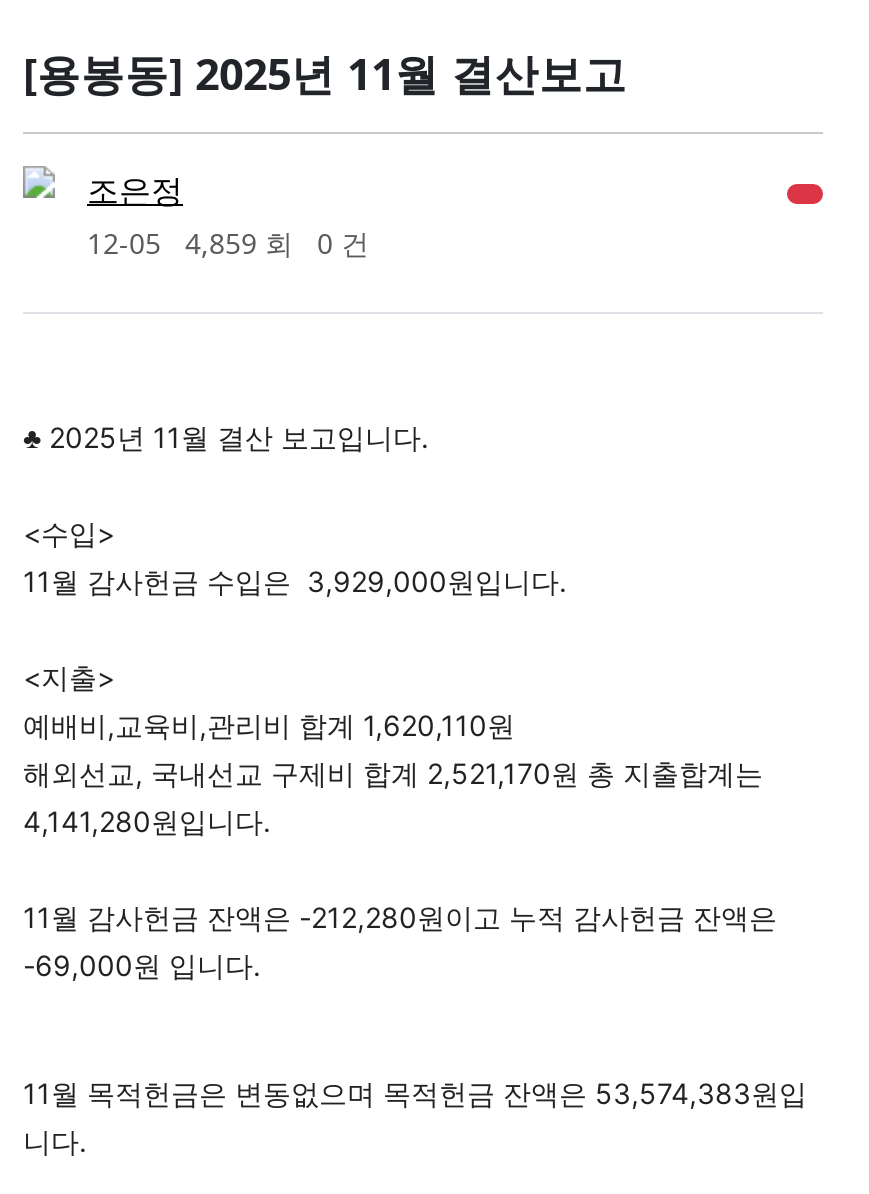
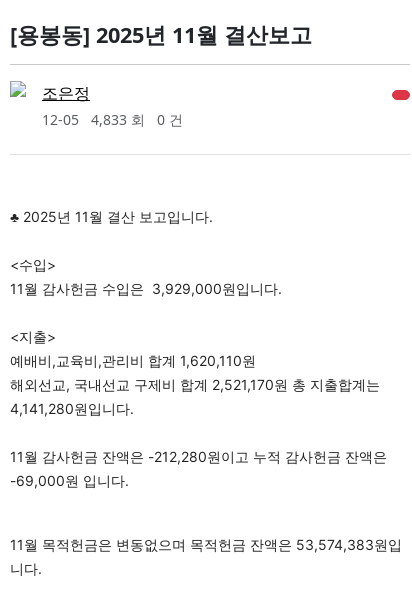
- 12-05 4,859 회 0 건
+ 12-05 4,833 회 0 건
